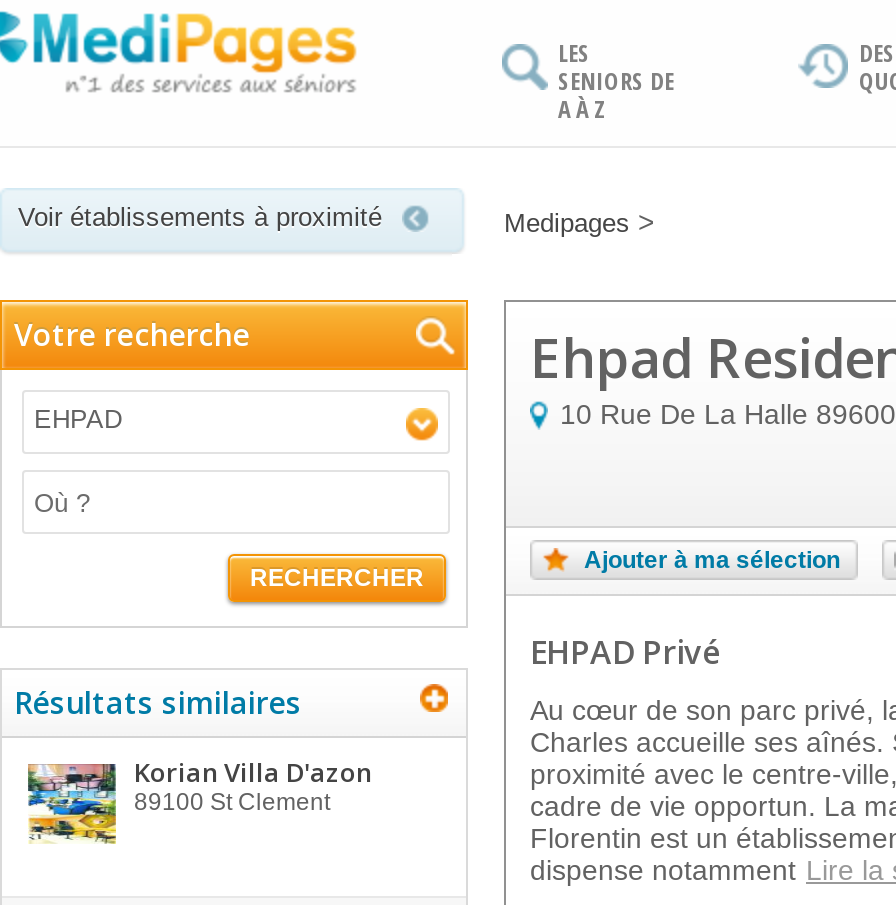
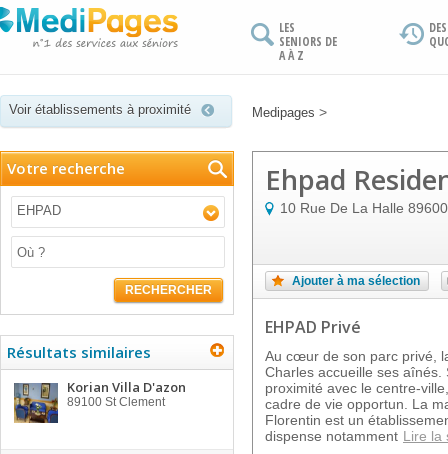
- [image]
+ [image]
